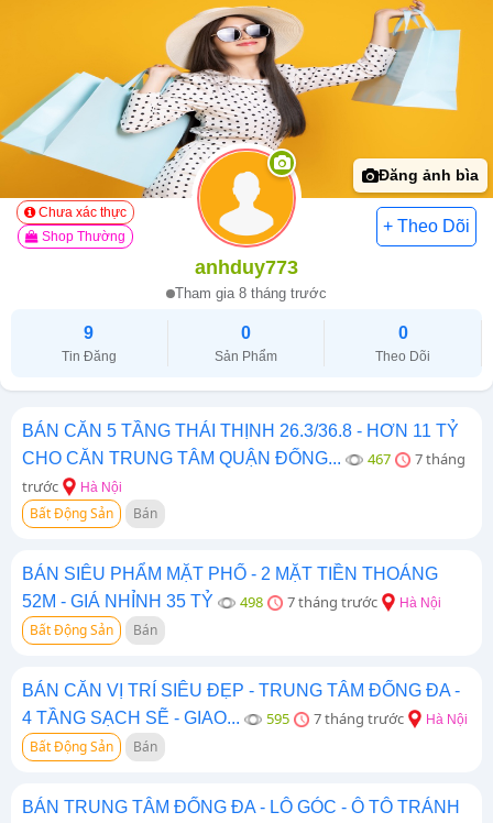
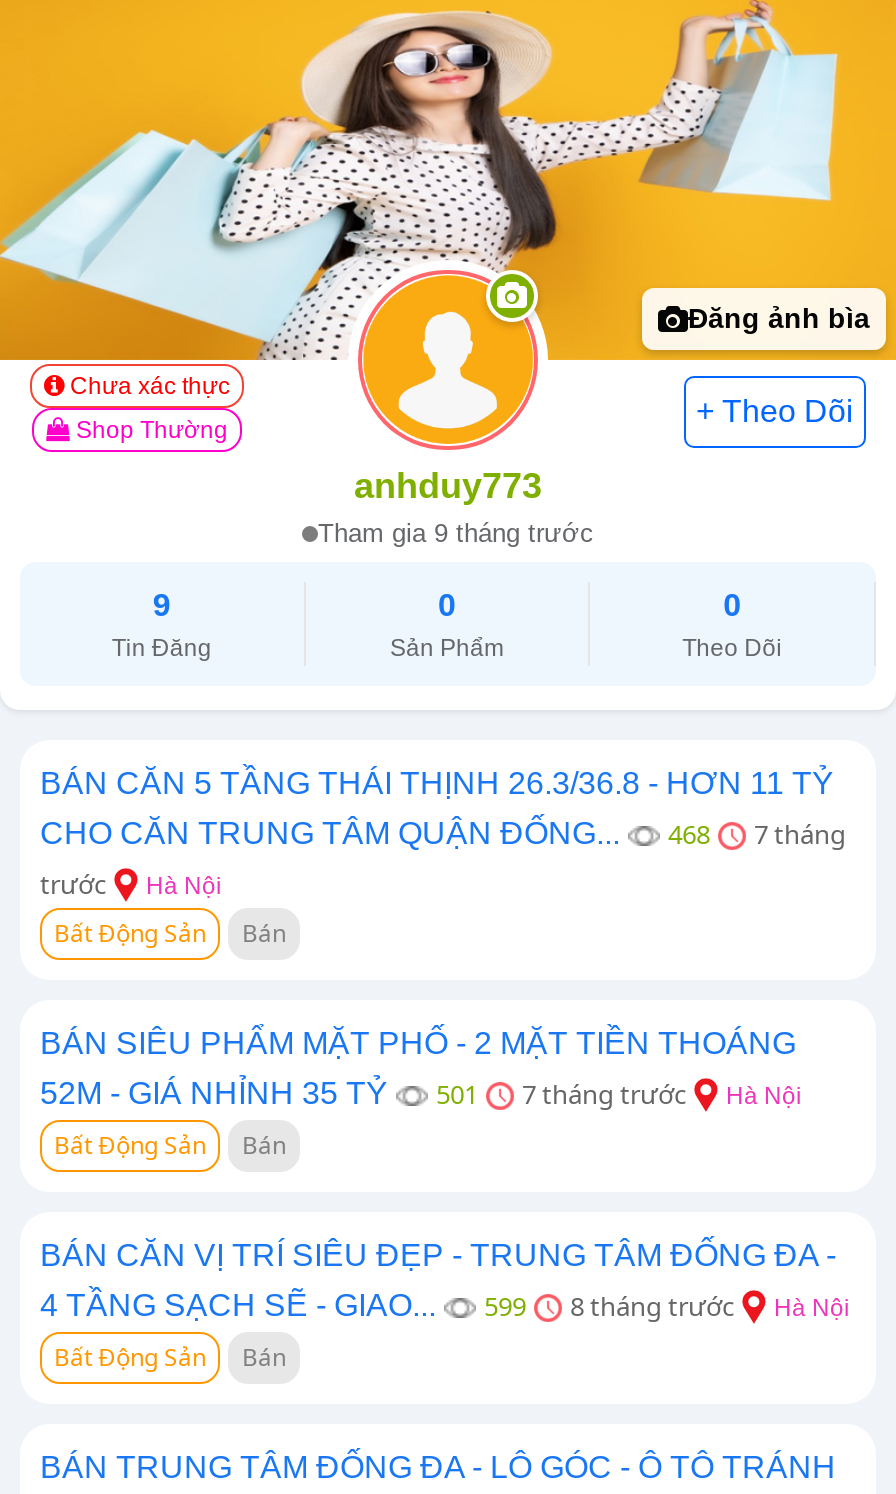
- Tham gia 8 tháng trước
+ Tham gia 9 tháng trước

- CHO CĂN TRUNG TÂM QUẬN ĐỐNG... 467 7 tháng
+ CHO CĂN TRUNG TÂM QUẬN ĐỐNG... 468 7 tháng

- 52M - GIÁ NHỈNH 35 TỶ 498 7 tháng trước Hà Nội
+ 52M - GIÁ NHỈNH 35 TỶ 501 7 tháng trước Hà Nội

- 595
+ 599

- 7 tháng trước
+ 8 tháng trước
